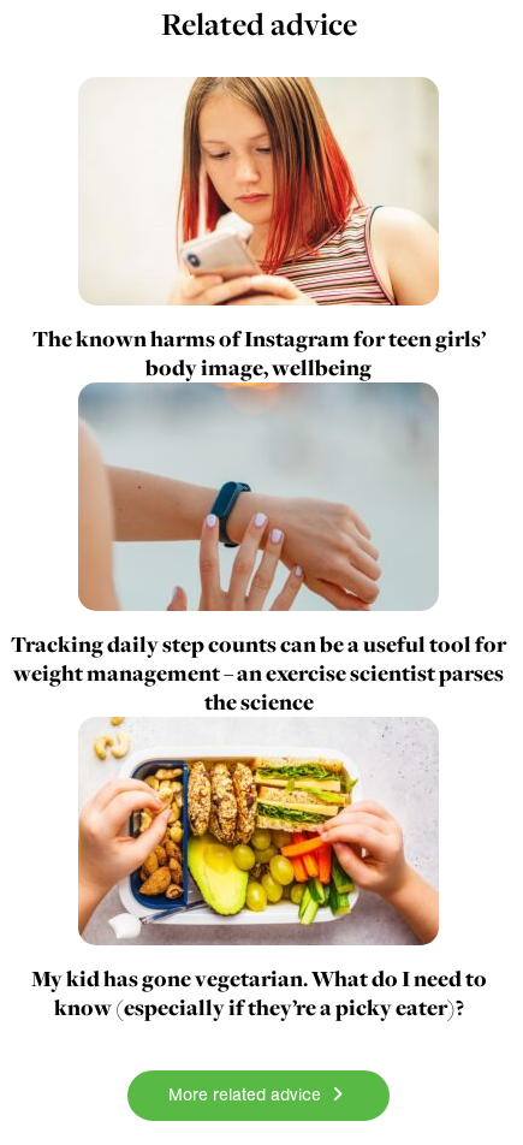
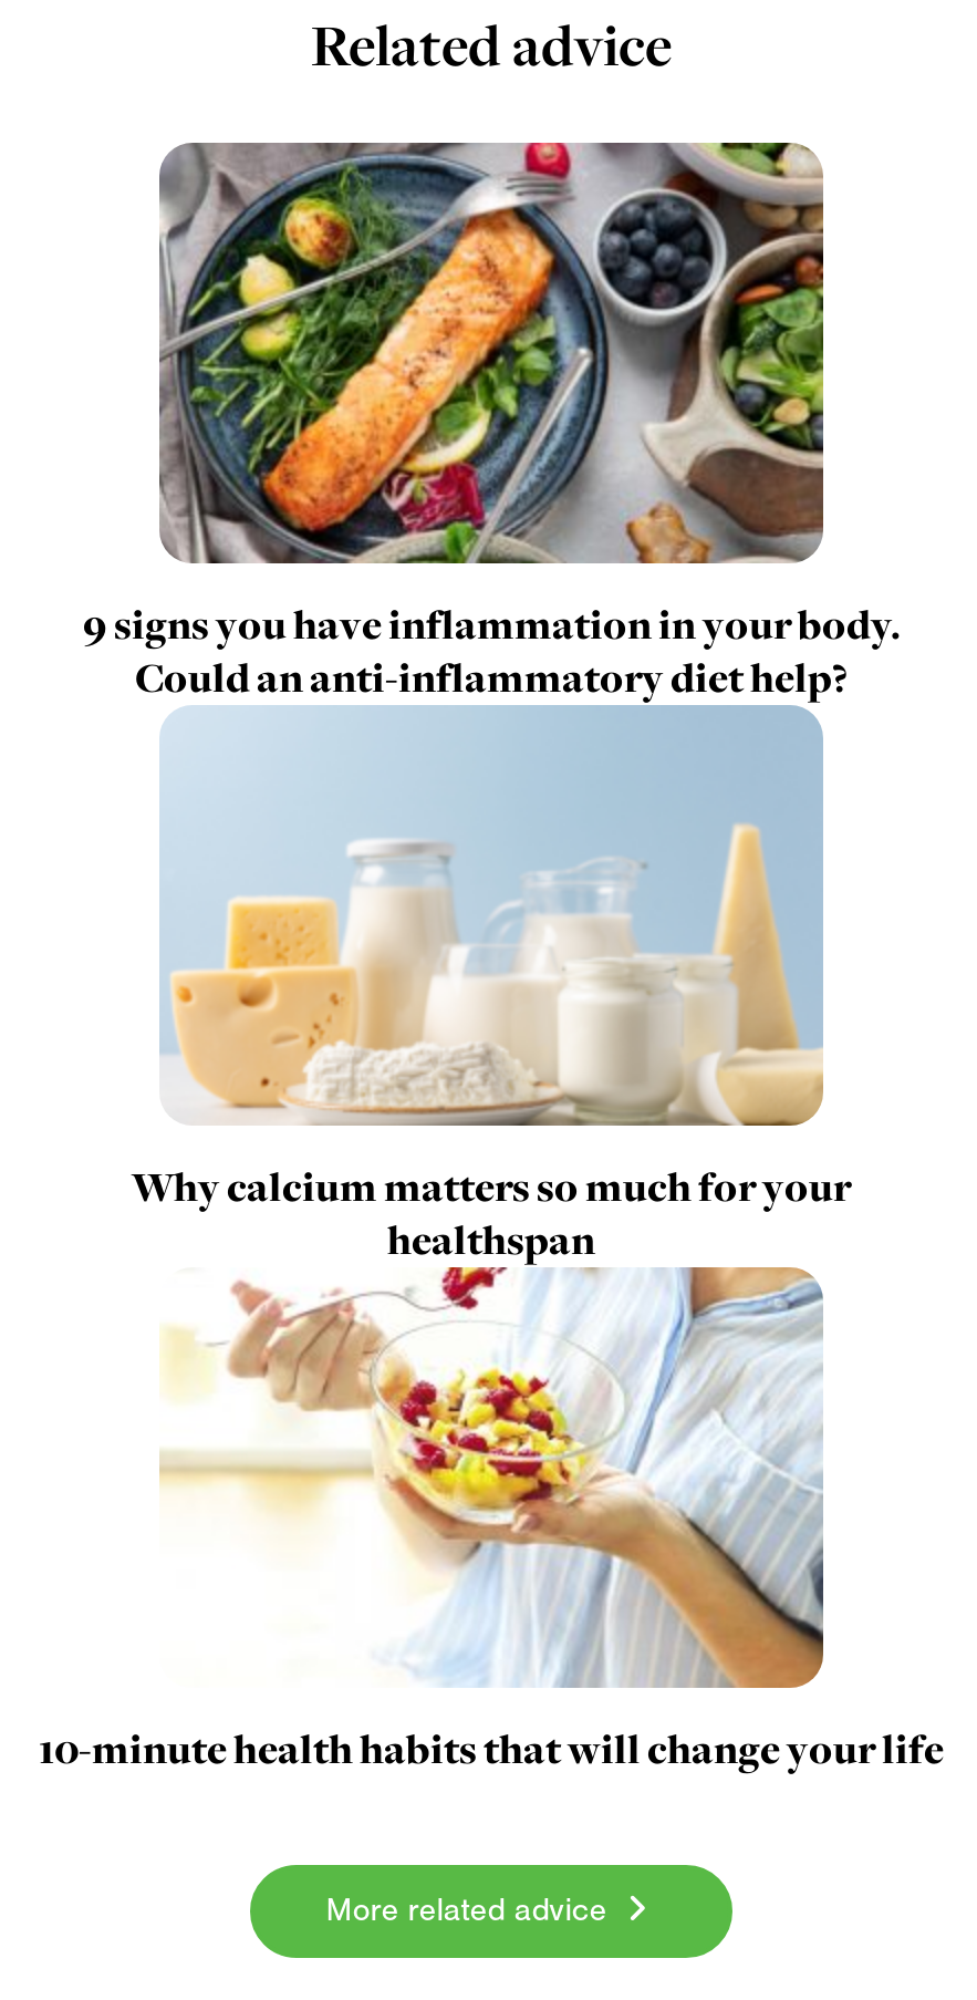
- [image]
+ [image]

- The known harms of Instagram for teen girls’
- body image, wellbeing
+ 9 signs you have inflammation in your body.
+ Could an anti-inflammatory diet help?

- [image]
+ [image]

- Tracking daily step counts can be a useful tool for
- weight management – an exercise scientist parses
- the science
+ Why calcium matters so much for your
+ healthspan

- [image]
- My kid has gone vegetarian. What do I need to
- know (especially if they’re a picky eater)?
+ [image]
+ 10-minute health habits that will change your life
